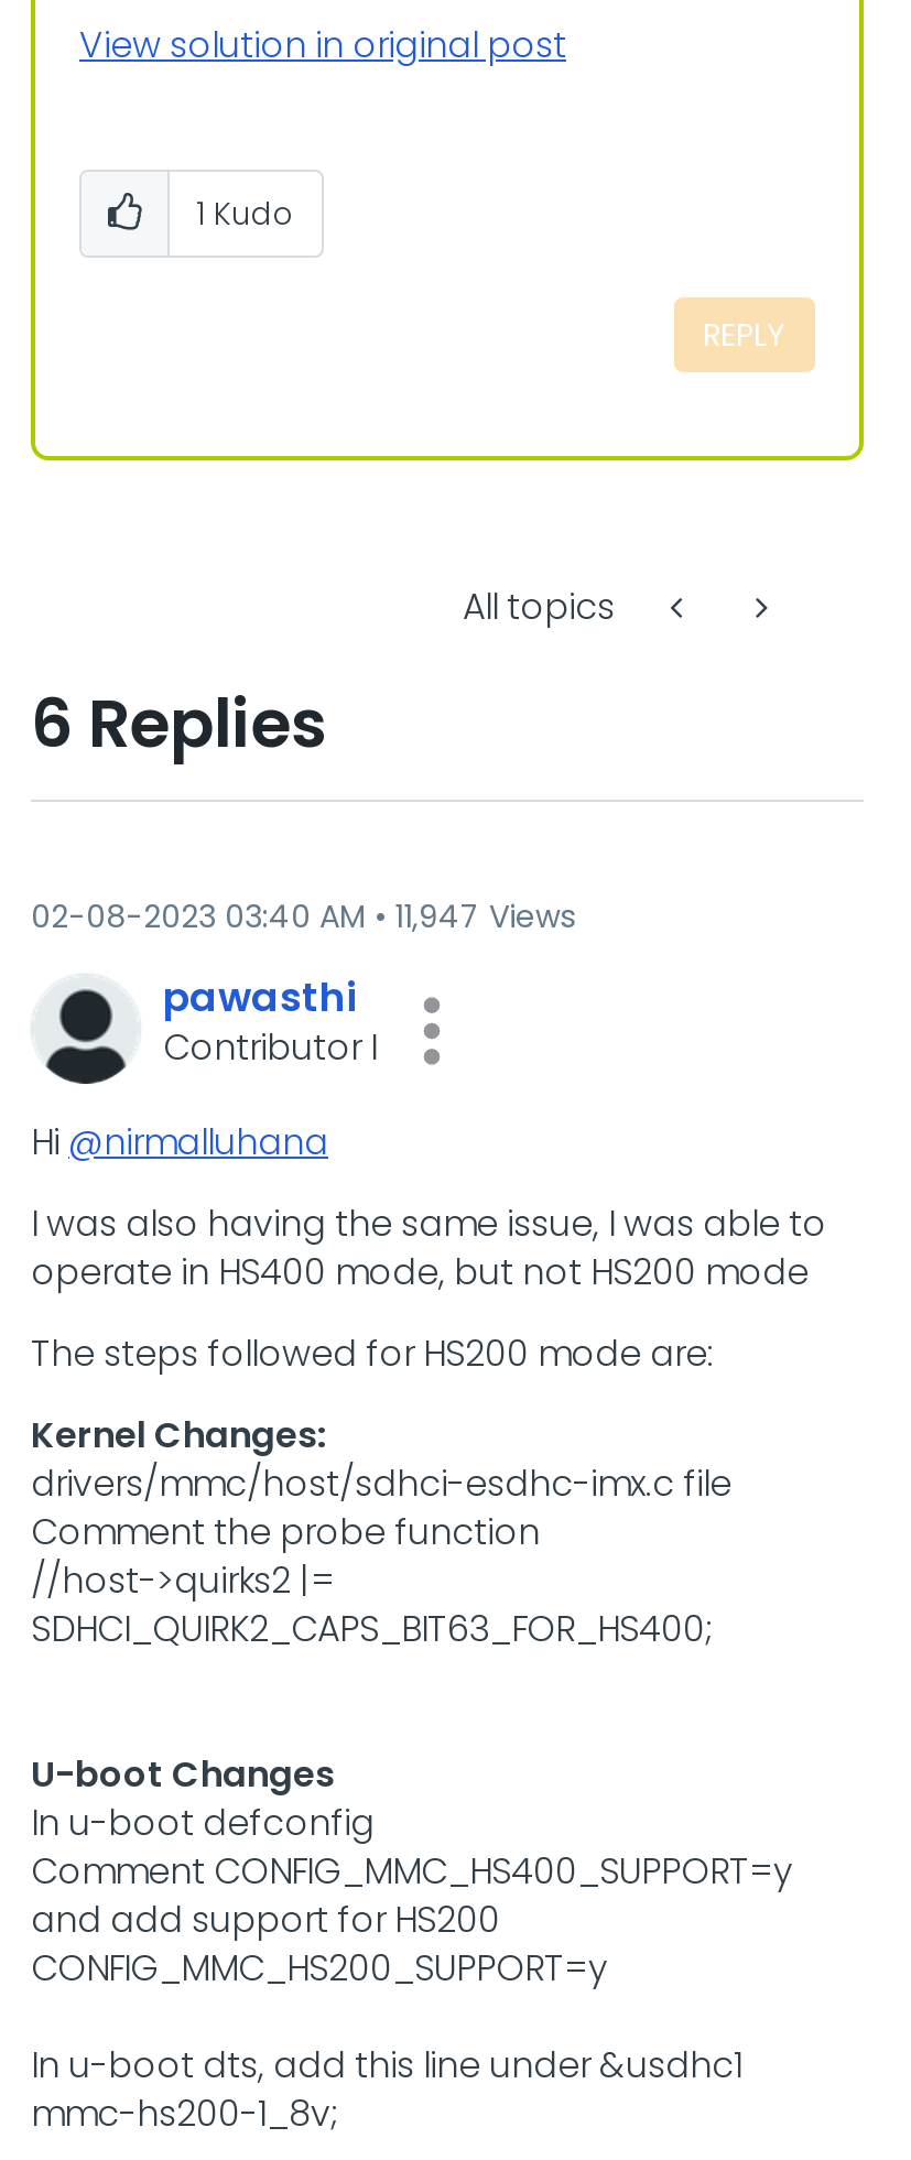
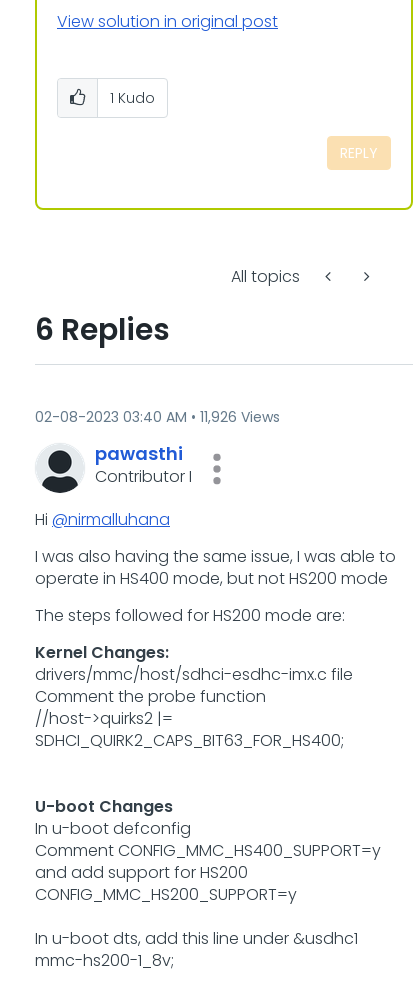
- 02-08-2023 03:40 AM 11,947 Views
+ 02-08-2023 03:40 AM 11,926 Views
